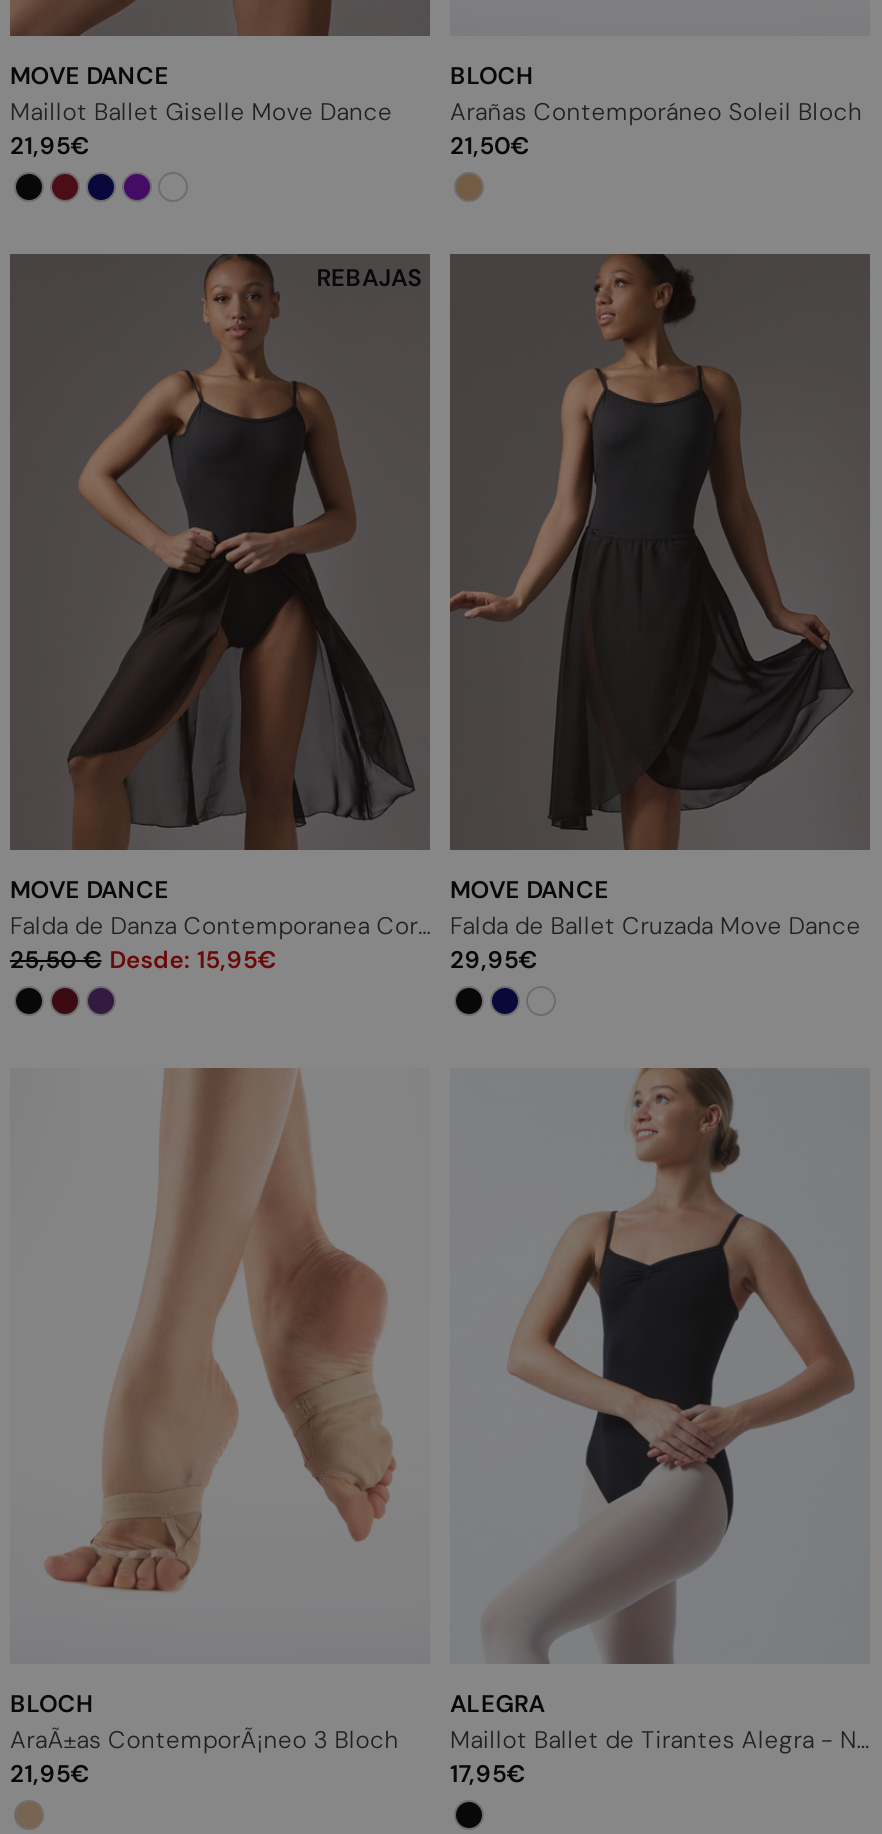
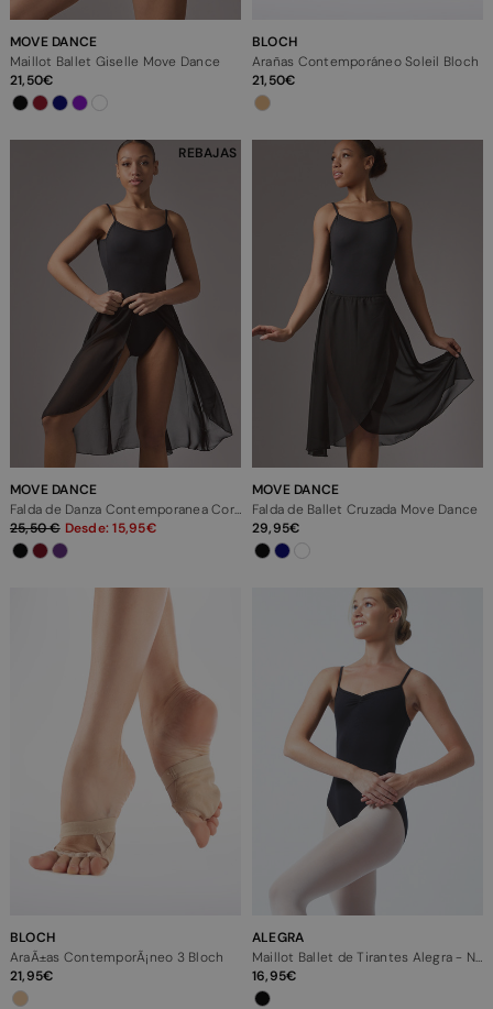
- 21,95
+ 21,50

- 17,95
+ 16,95
